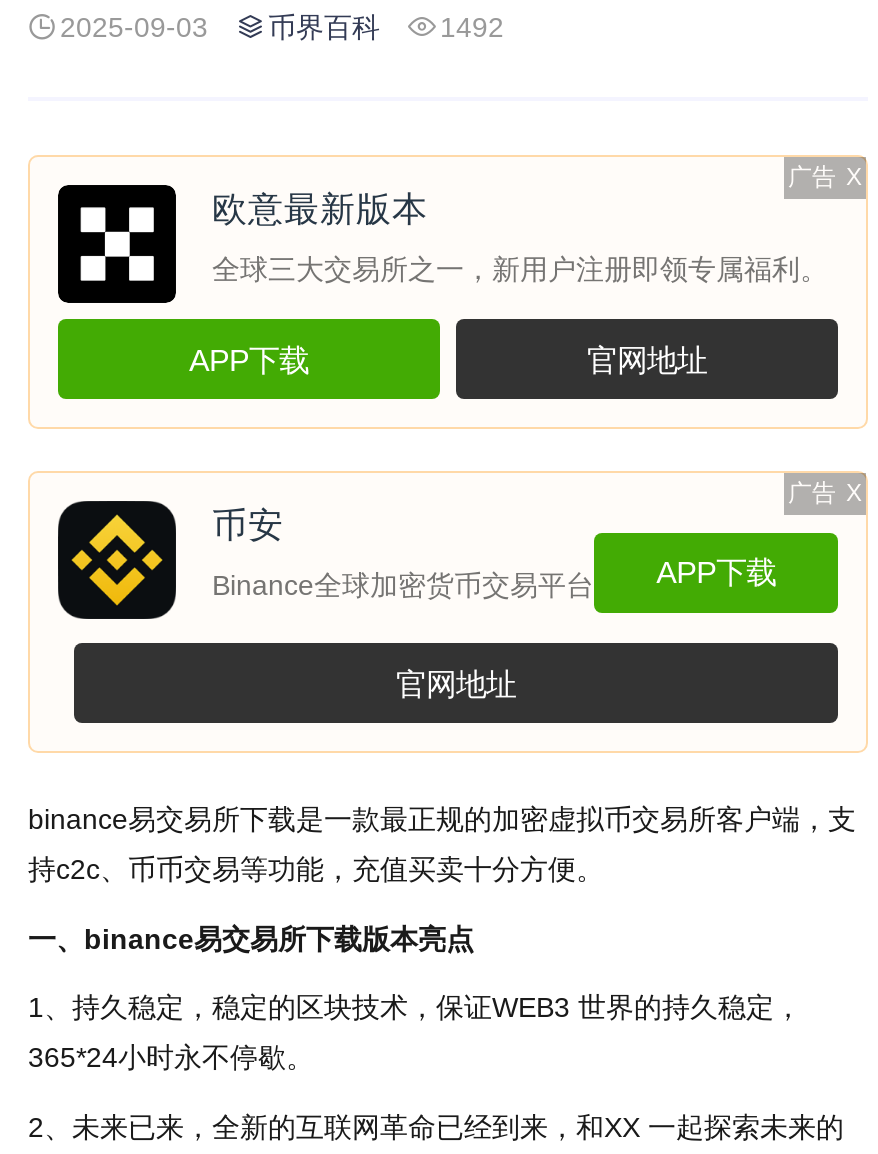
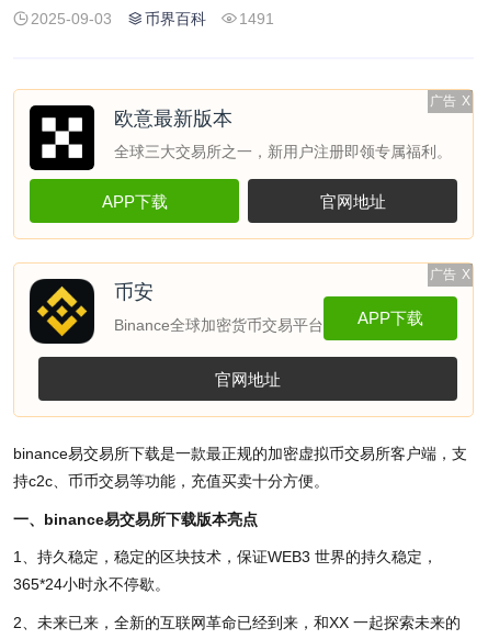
- 2025-09-03 币界百科 1492
+ 2025-09-03 币界百科 1491
